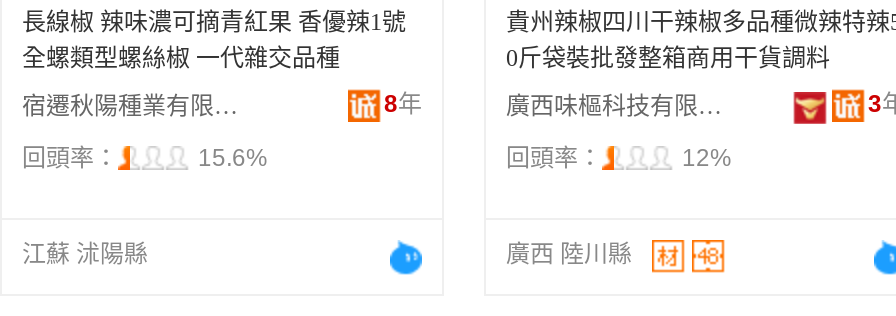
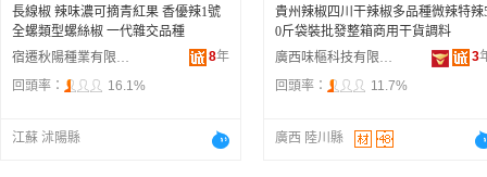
- 15.6%
+ 16.1%

- 12%
+ 11.7%
